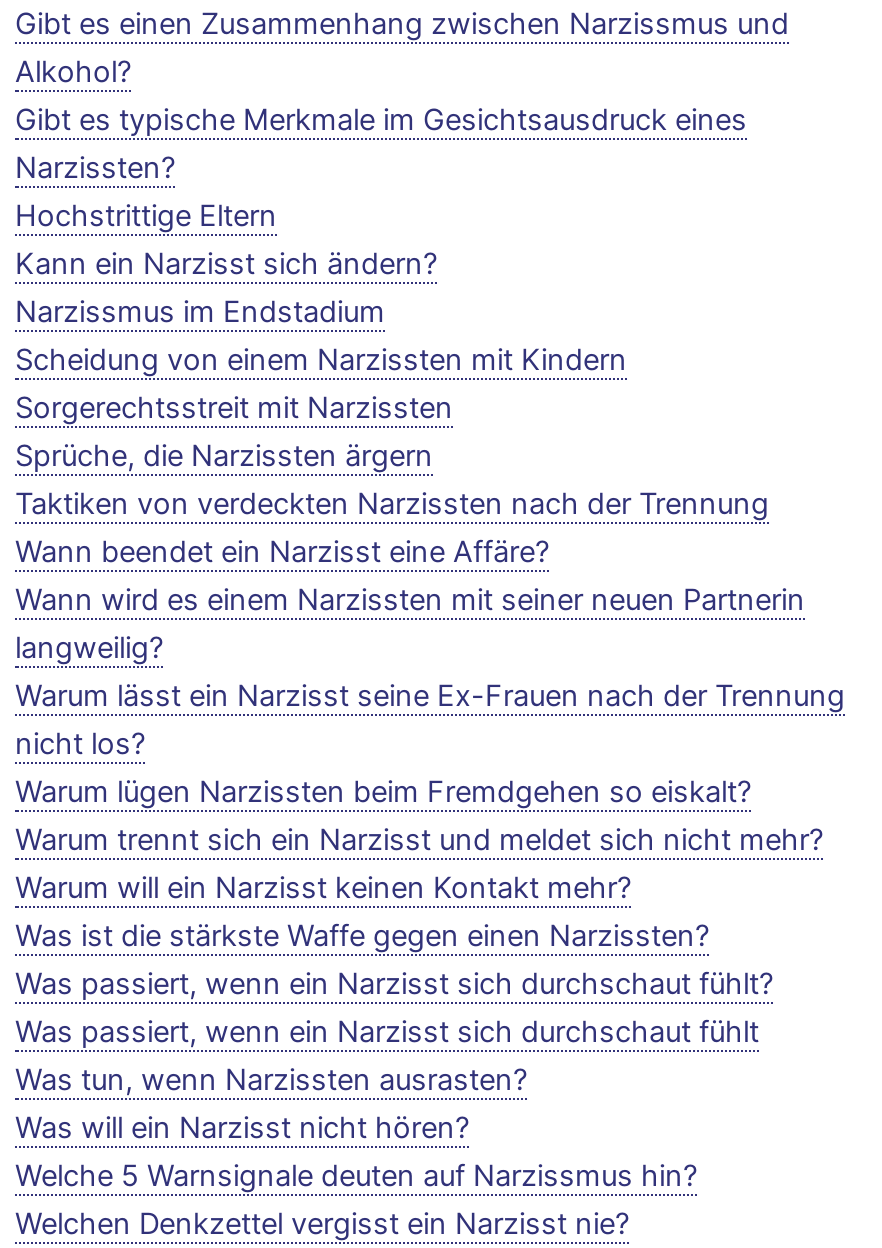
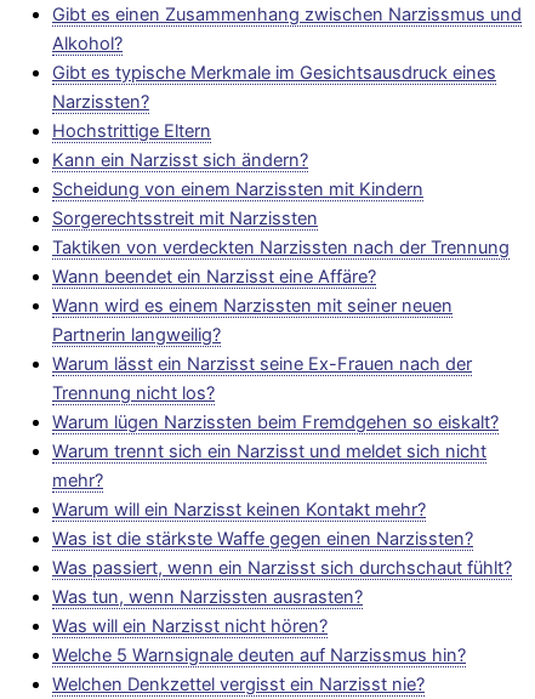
- Narzissmus im Endstadium

- Sprüche, die Narzissten ärgern

- Was passiert, wenn ein Narzisst sich durchschaut fühlt
